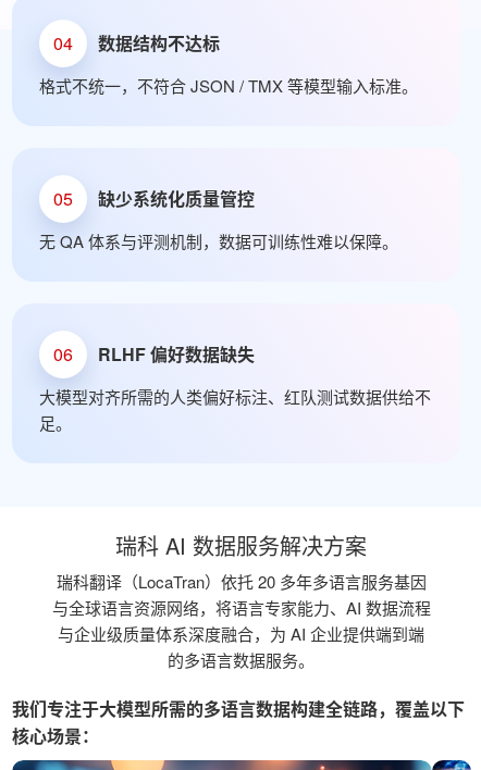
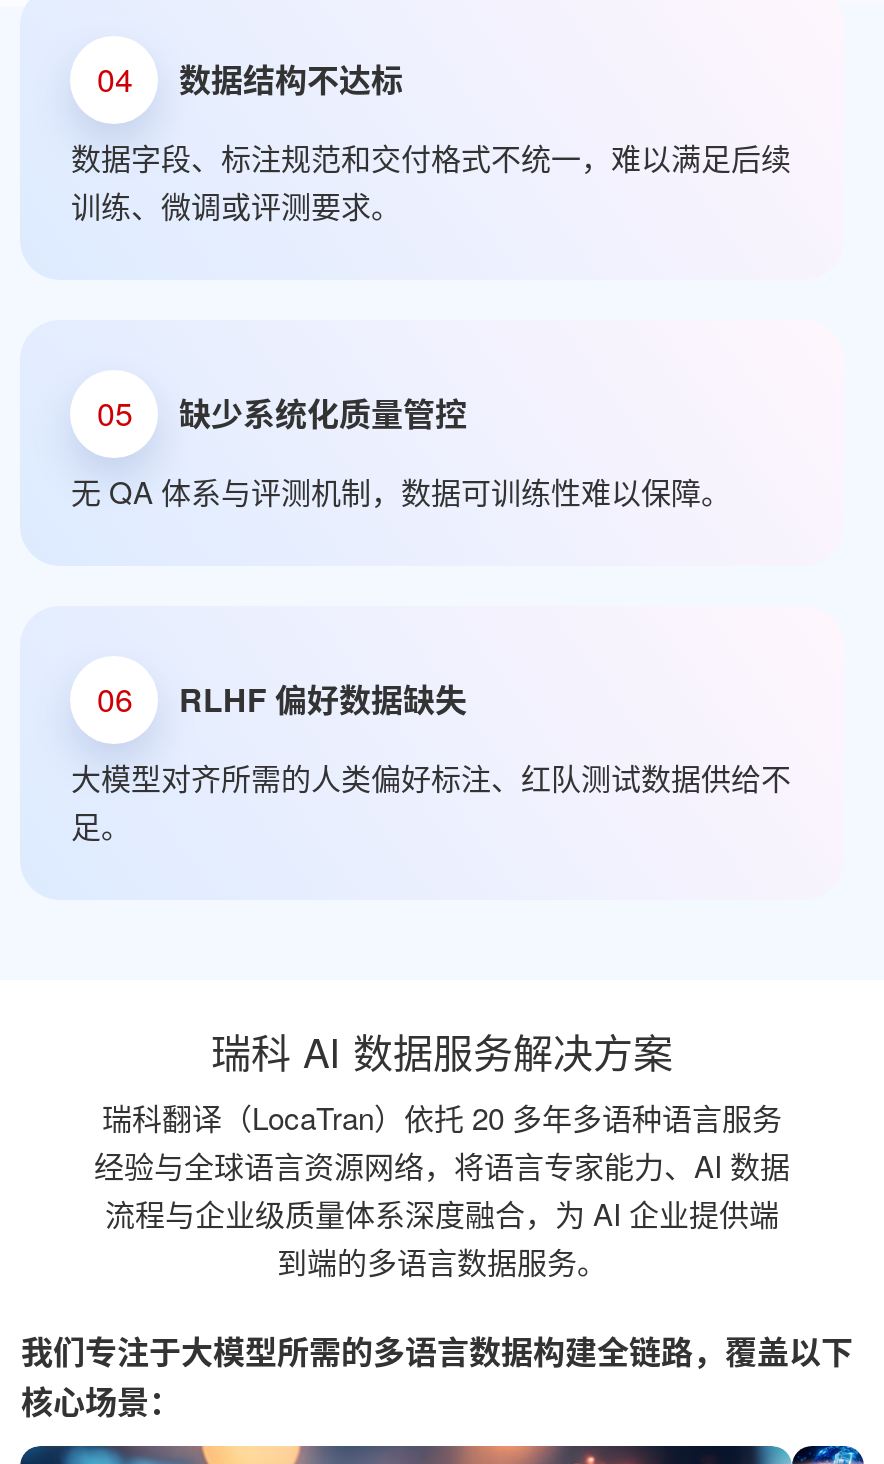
- 格式不统一，不符合 JSON / TMX 等模型输入标准。
+ 数据字段、标注规范和交付格式不统一，难以满足后续
+ 训练、微调或评测要求。

- 瑞科翻译（LocaTran）依托 20 多年多语言服务基因
- 与全球语言资源网络，将语言专家能力、AI 数据流程
- 与企业级质量体系深度融合，为 AI 企业提供端到端
- 的多语言数据服务。
+ 瑞科翻译（LocaTran）依托 20 多年多语种语言服务
+ 经验与全球语言资源网络，将语言专家能力、AI 数据
+ 流程与企业级质量体系深度融合，为 AI 企业提供端
+ 到端的多语言数据服务。
